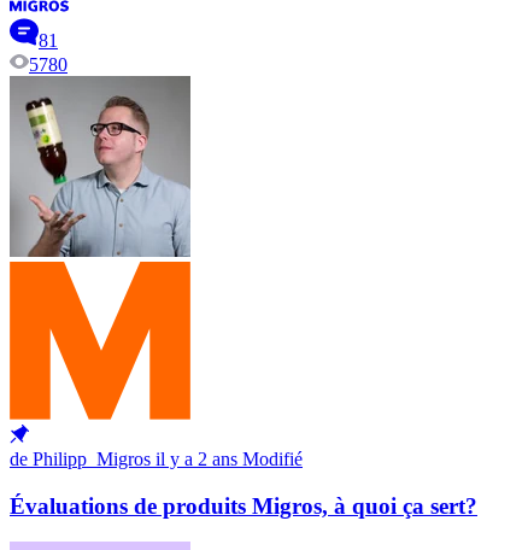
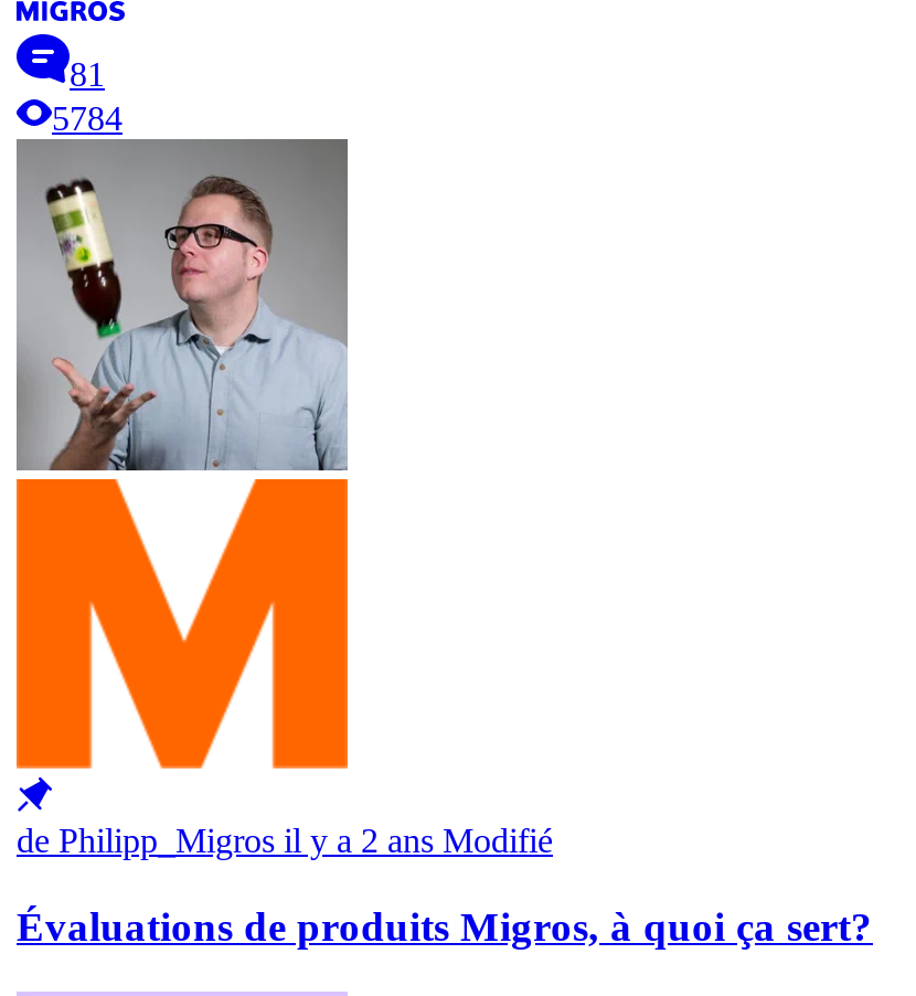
- 5780
+ 5784
